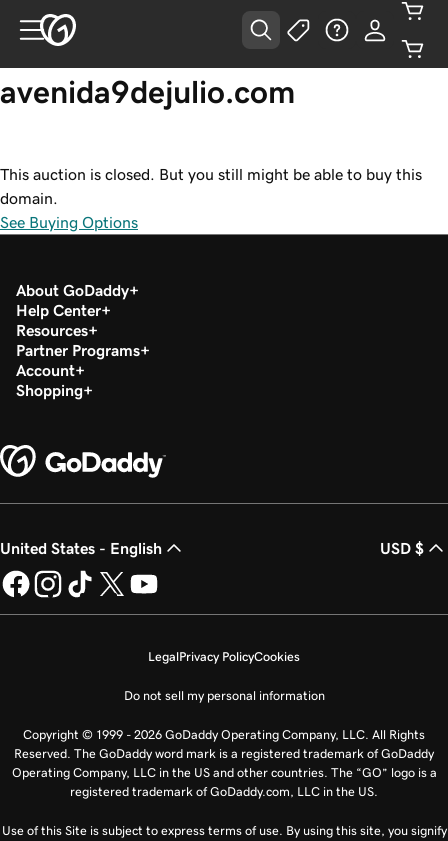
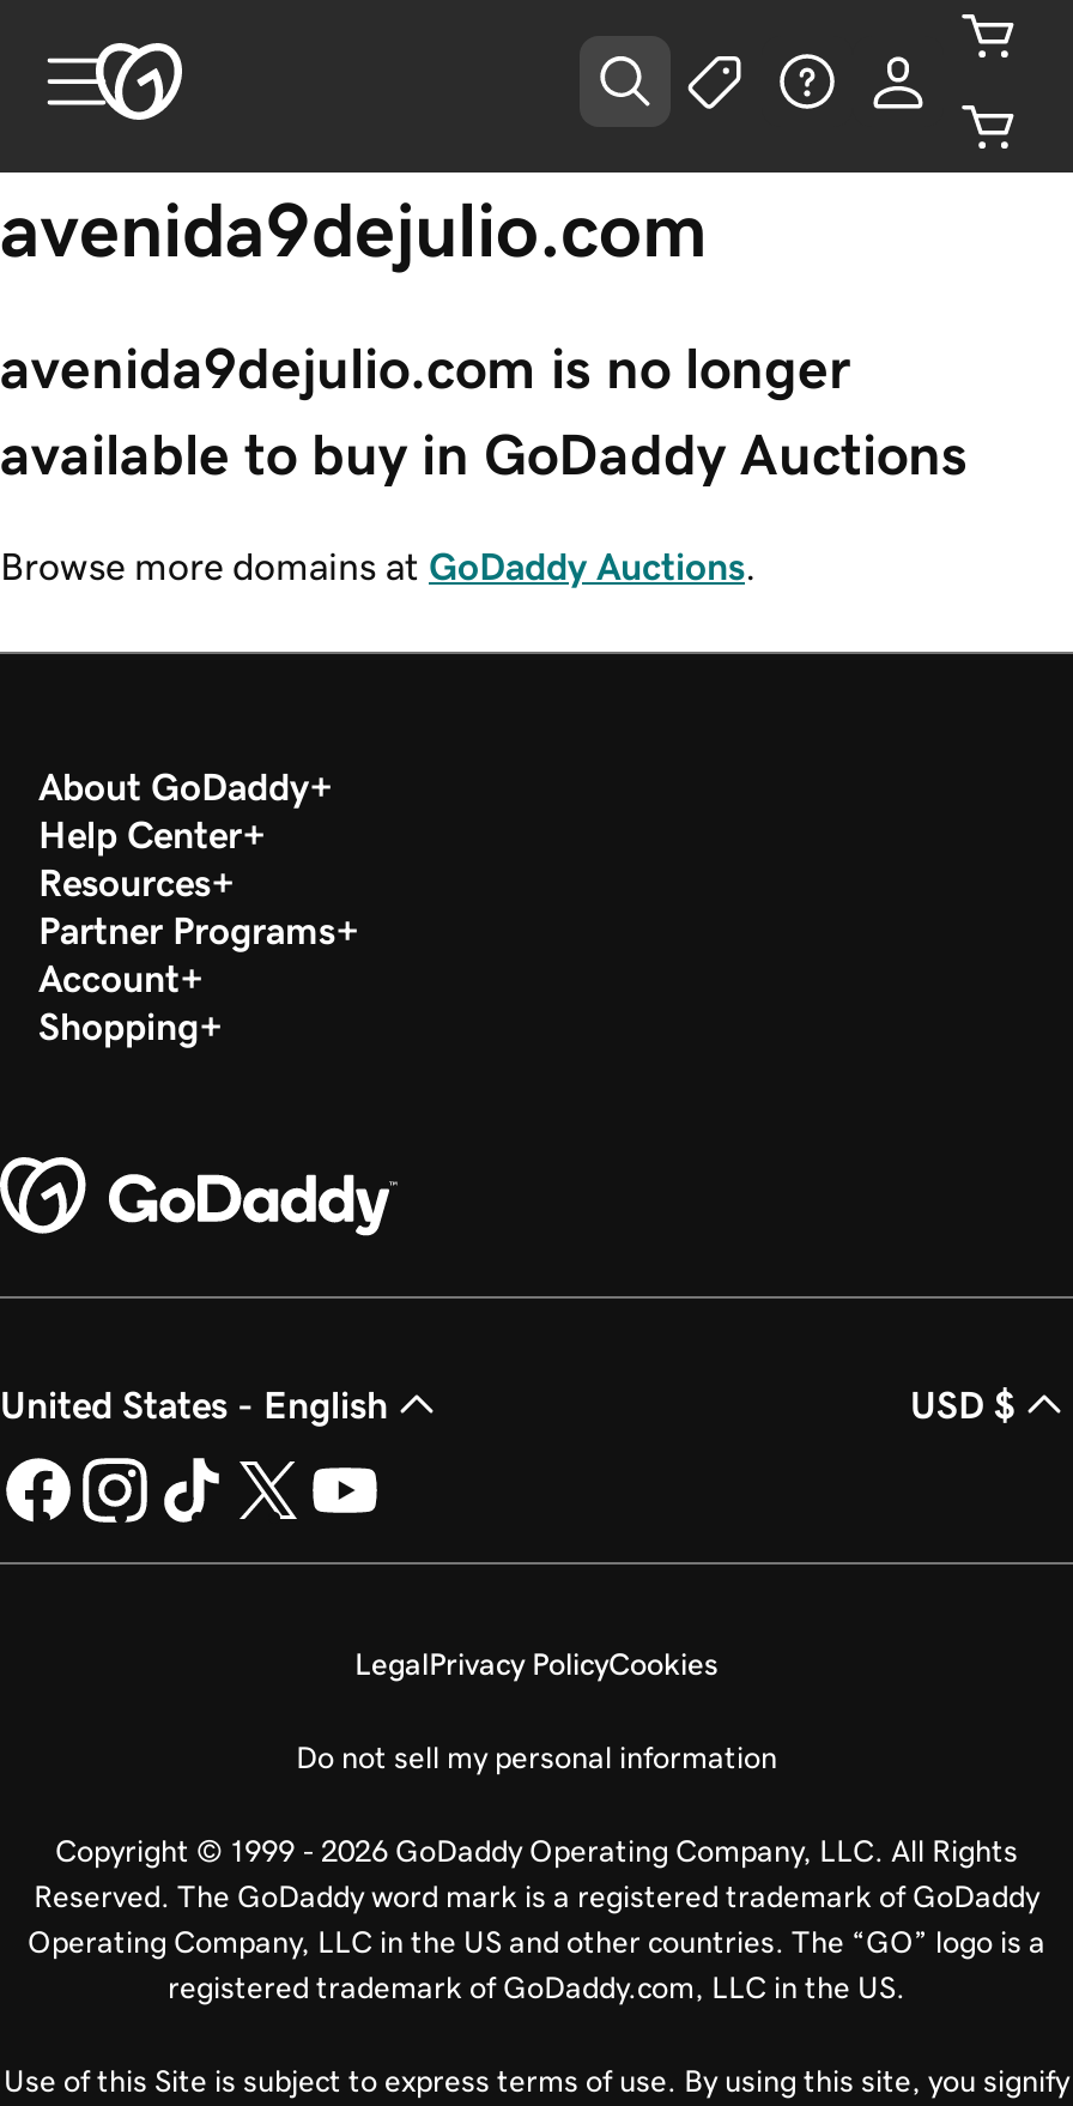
- This auction is closed. But you still might be able to buy this
+ avenida9dejulio.com is no longer

- domain.
+ available to buy in GoDaddy Auctions

- See Buying Options
+ Browse more domains at GoDaddy Auctions.
